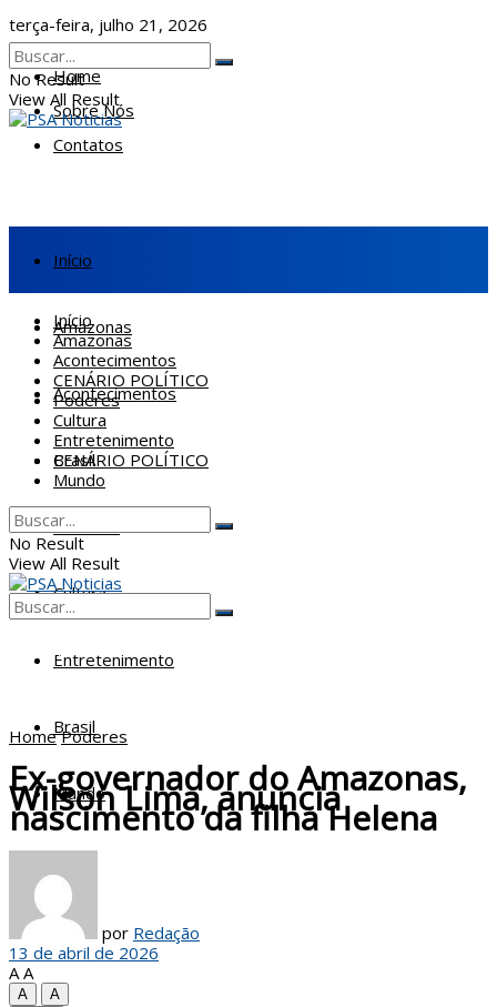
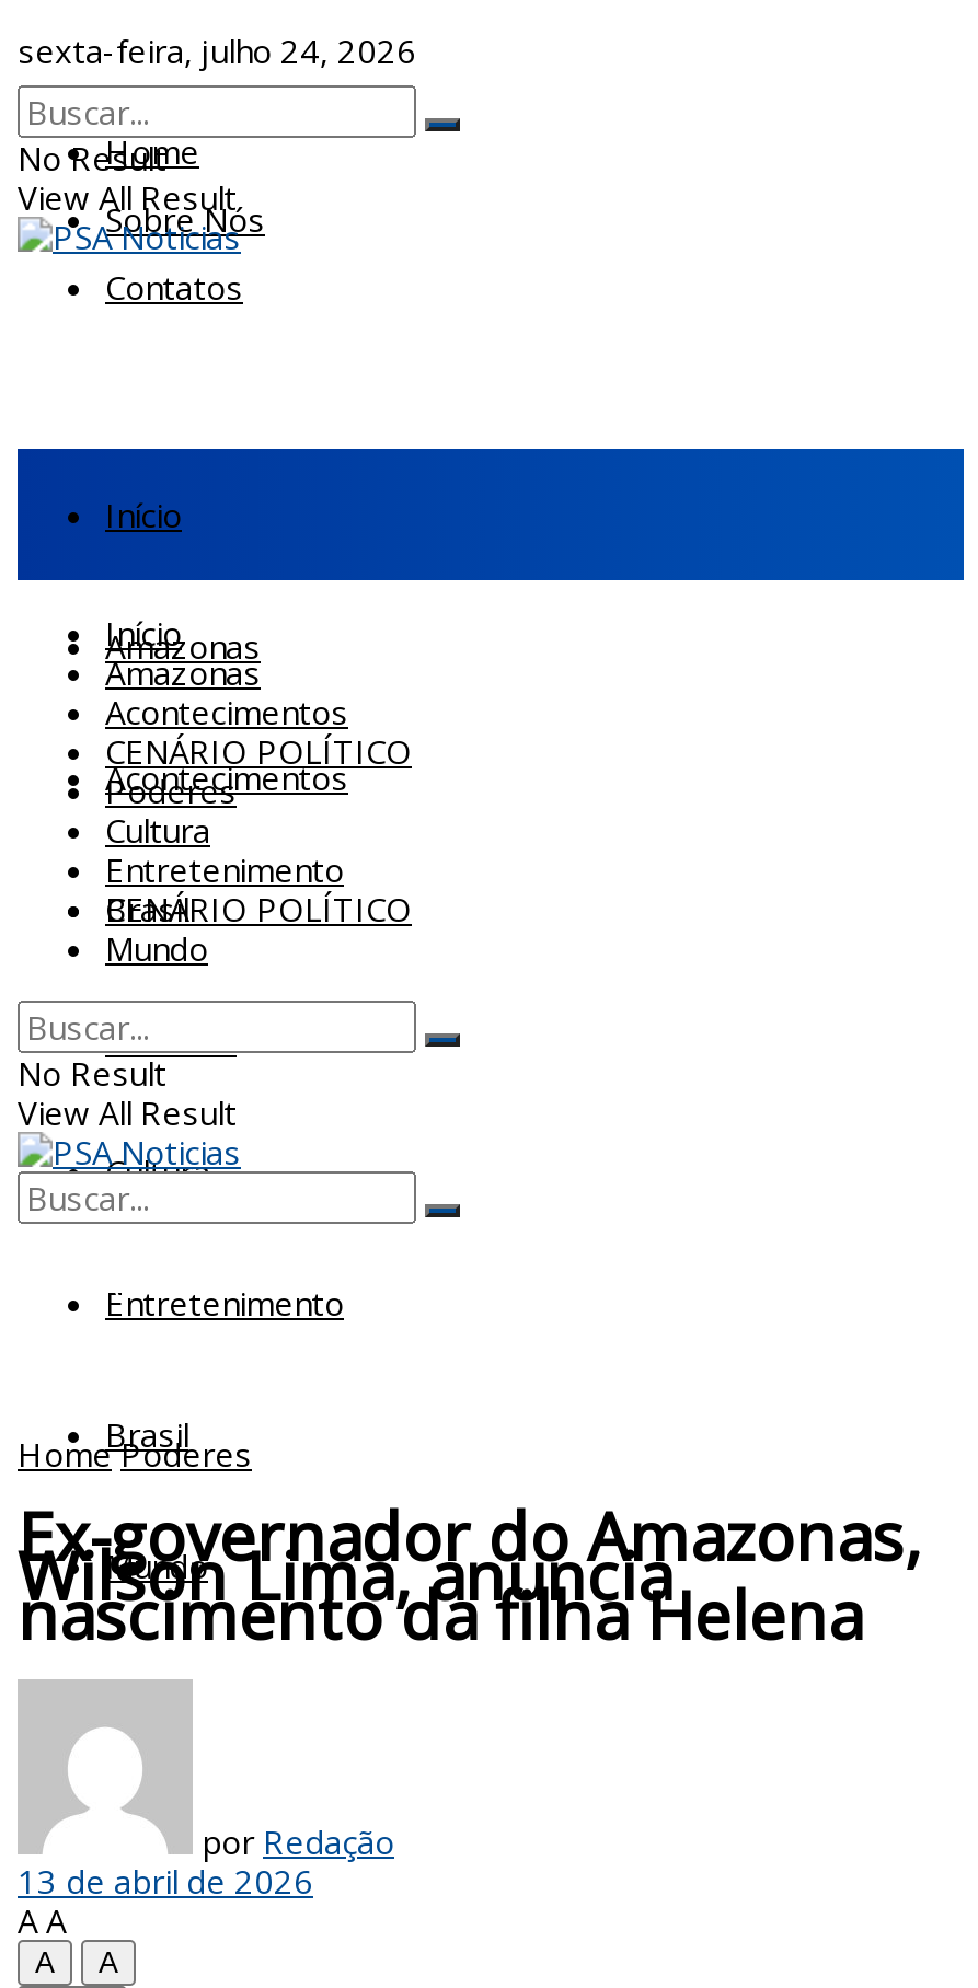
- terça-feira, julho 21, 2026
+ sexta-feira, julho 24, 2026
